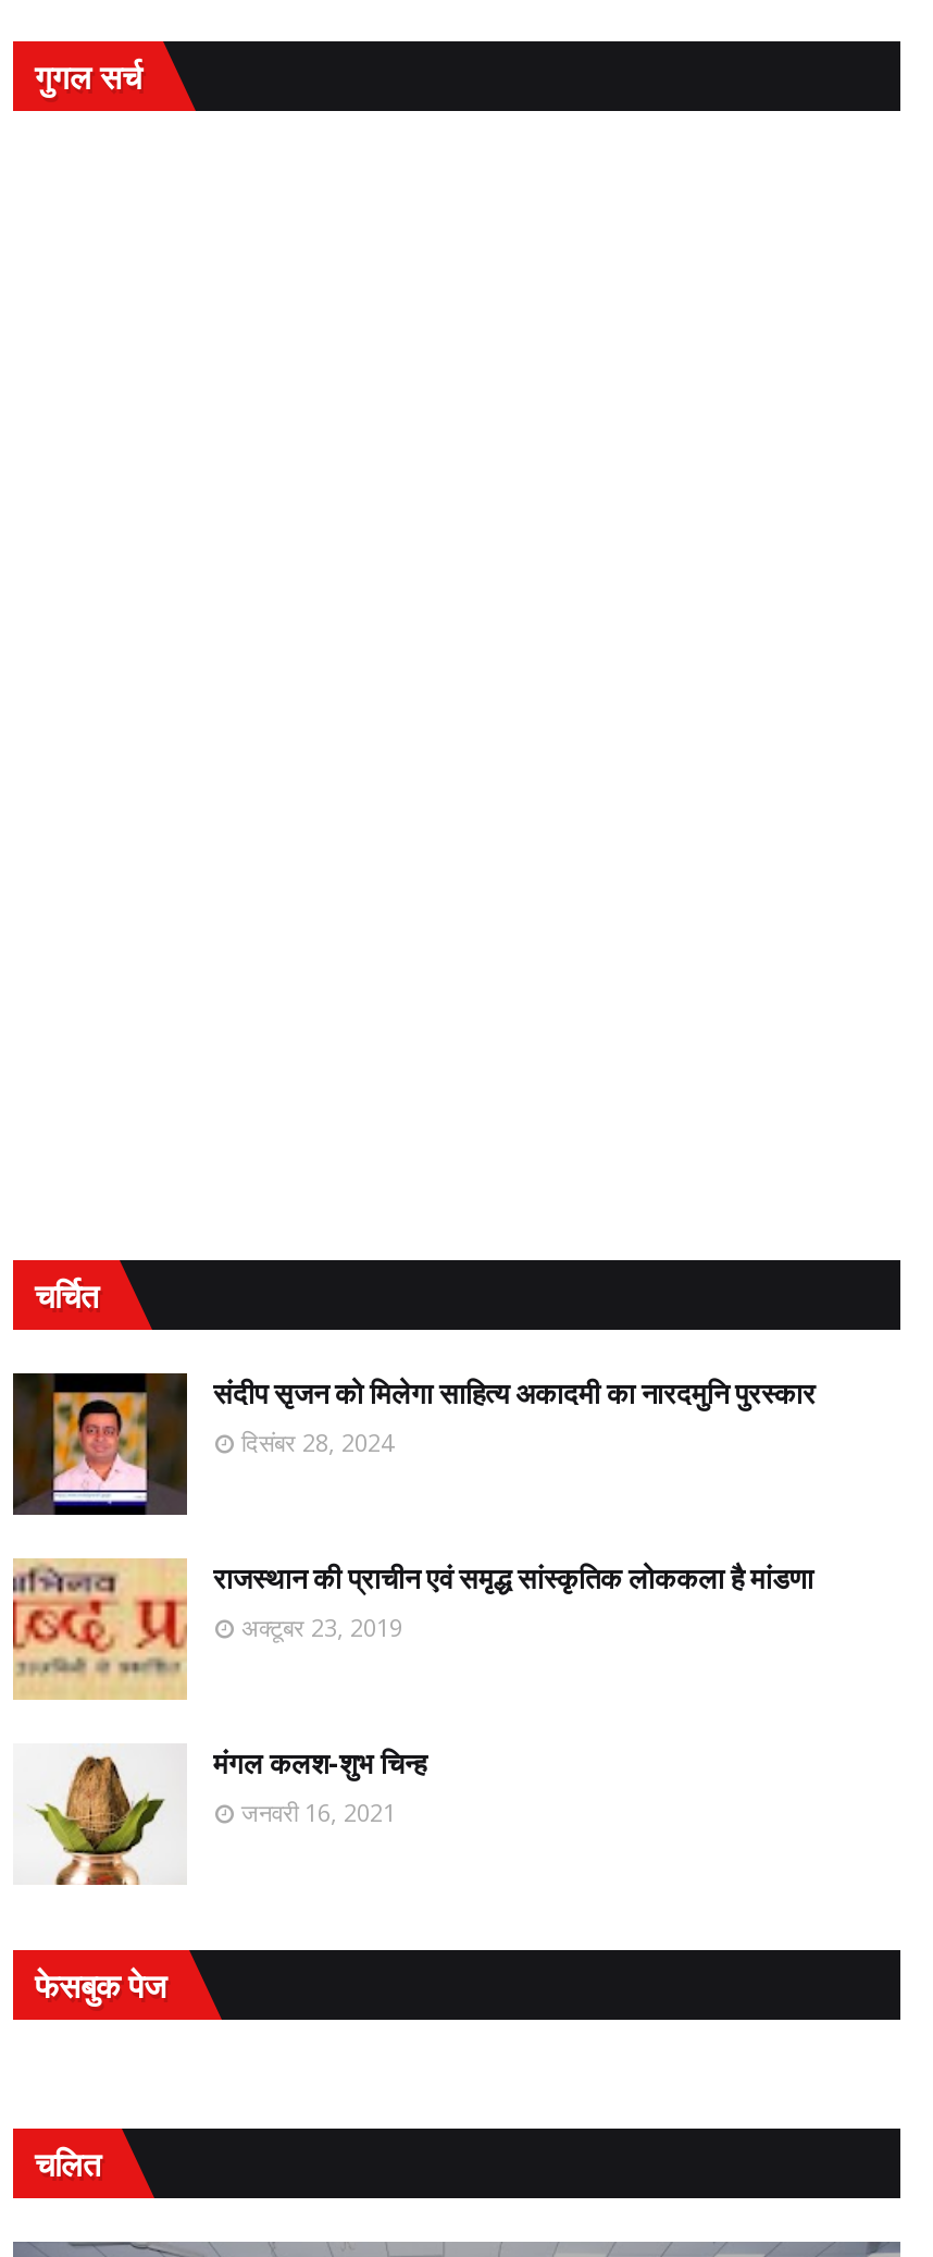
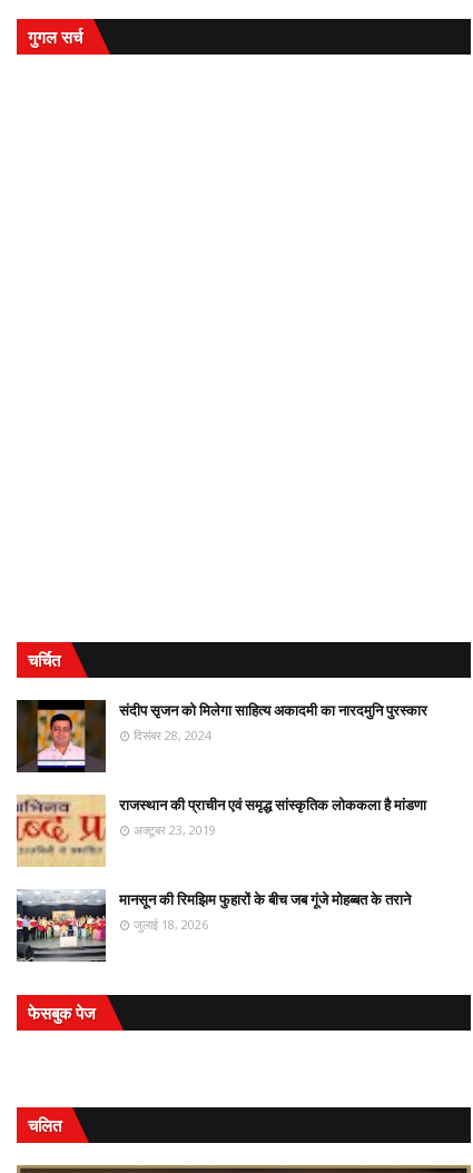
- [image]
- मंगल कलश-शुभ चिन्ह
- जनवरी 16, 2021
+ [image]
+ मानसून की रिमझिम फुहारों के बीच जब गूंजे मोहब्बत के तराने
+ जुलाई 18, 2026
